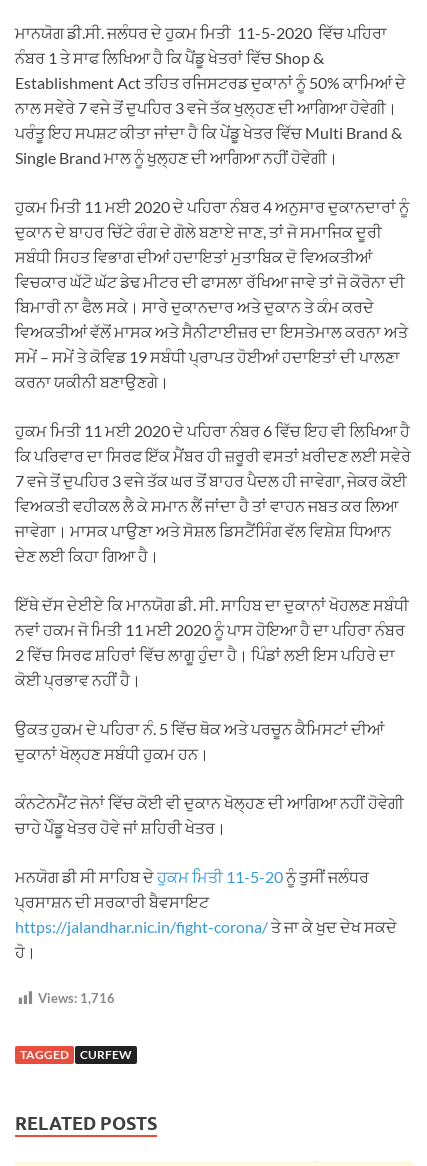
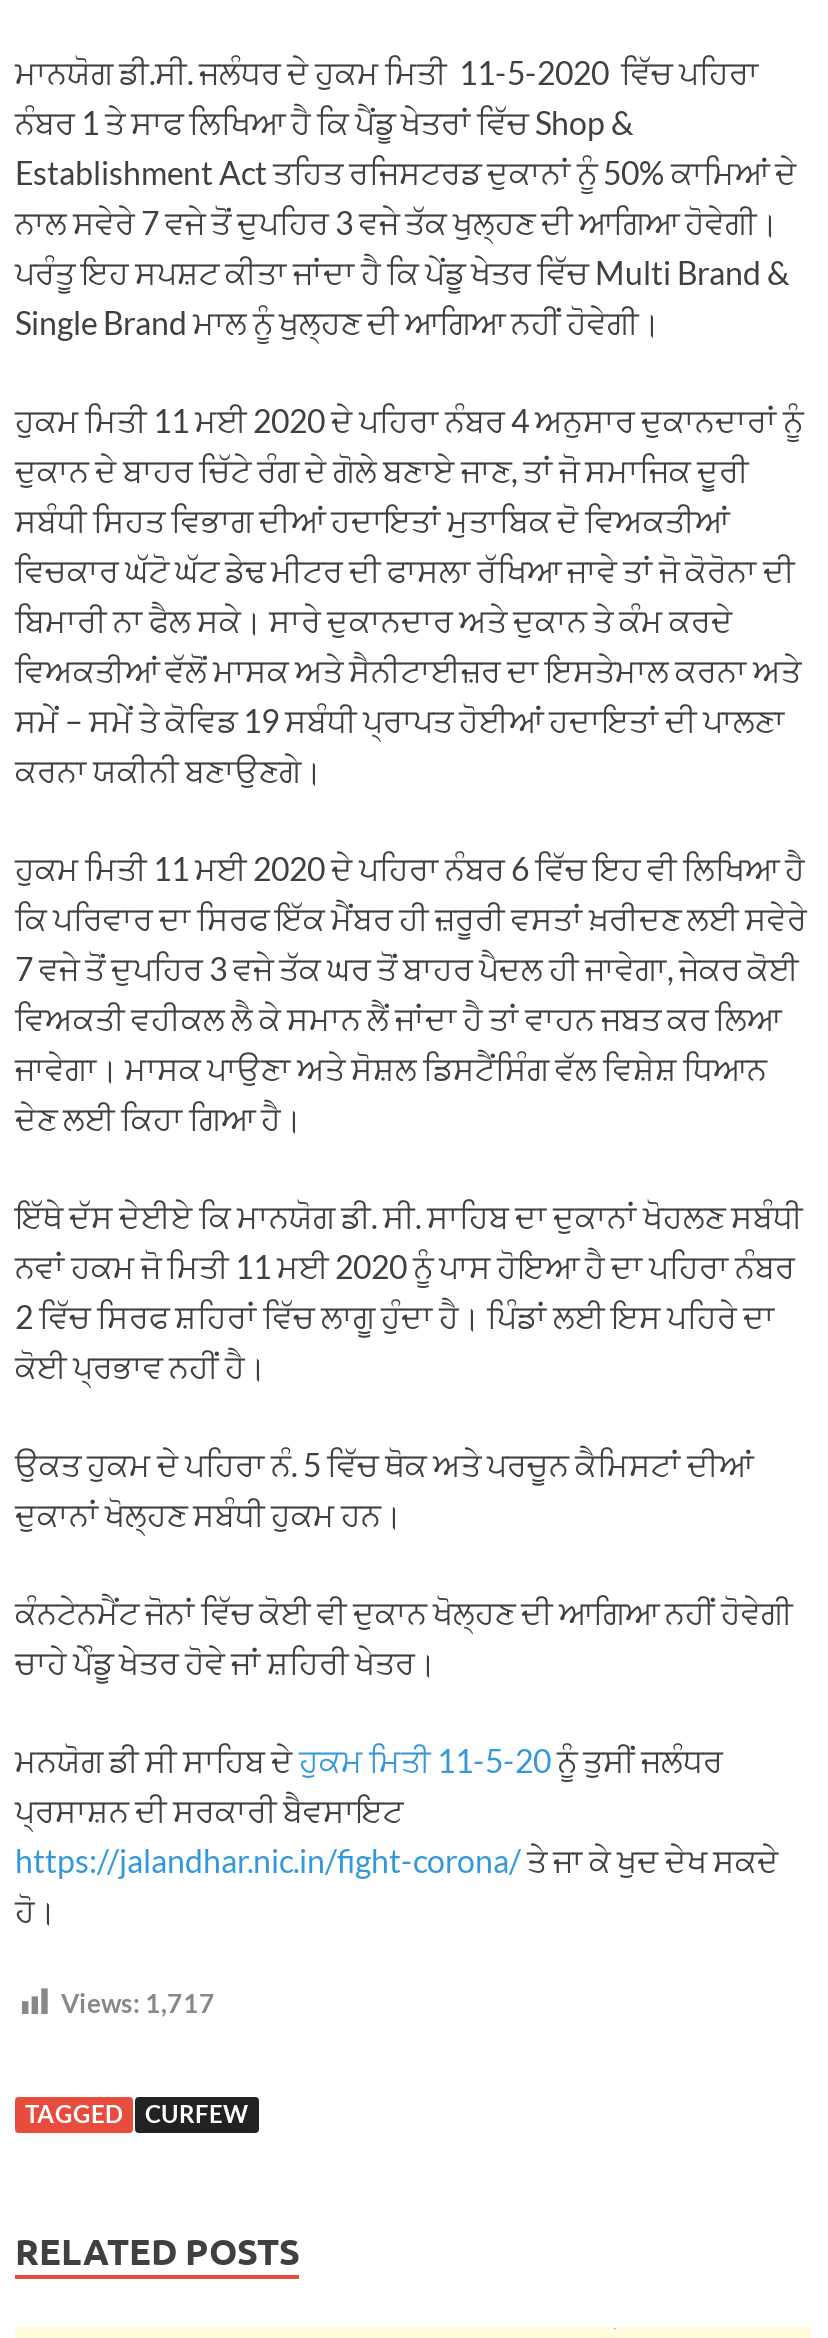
- Views: 1,716
+ Views: 1,717
